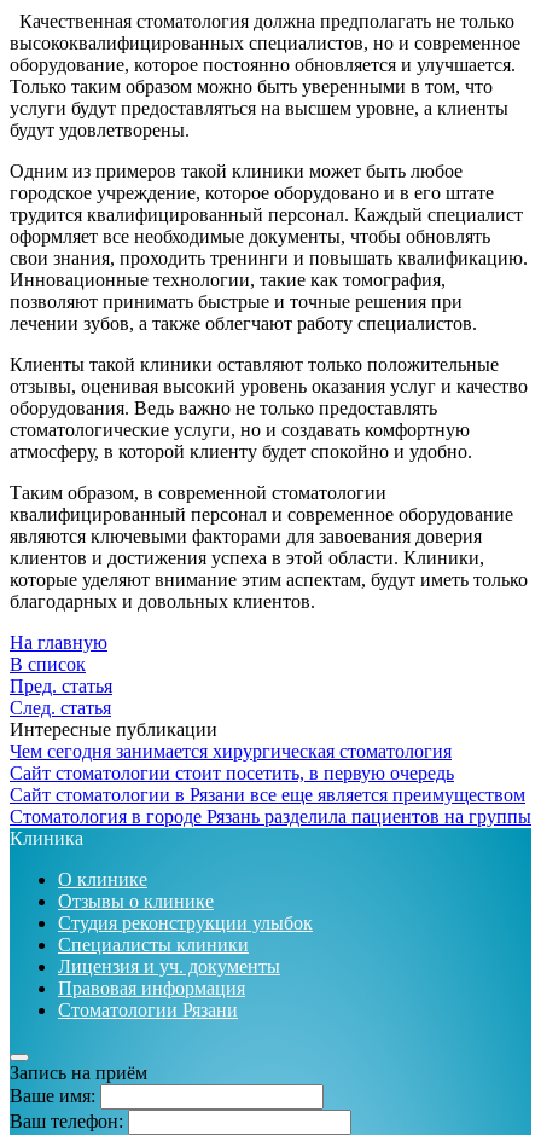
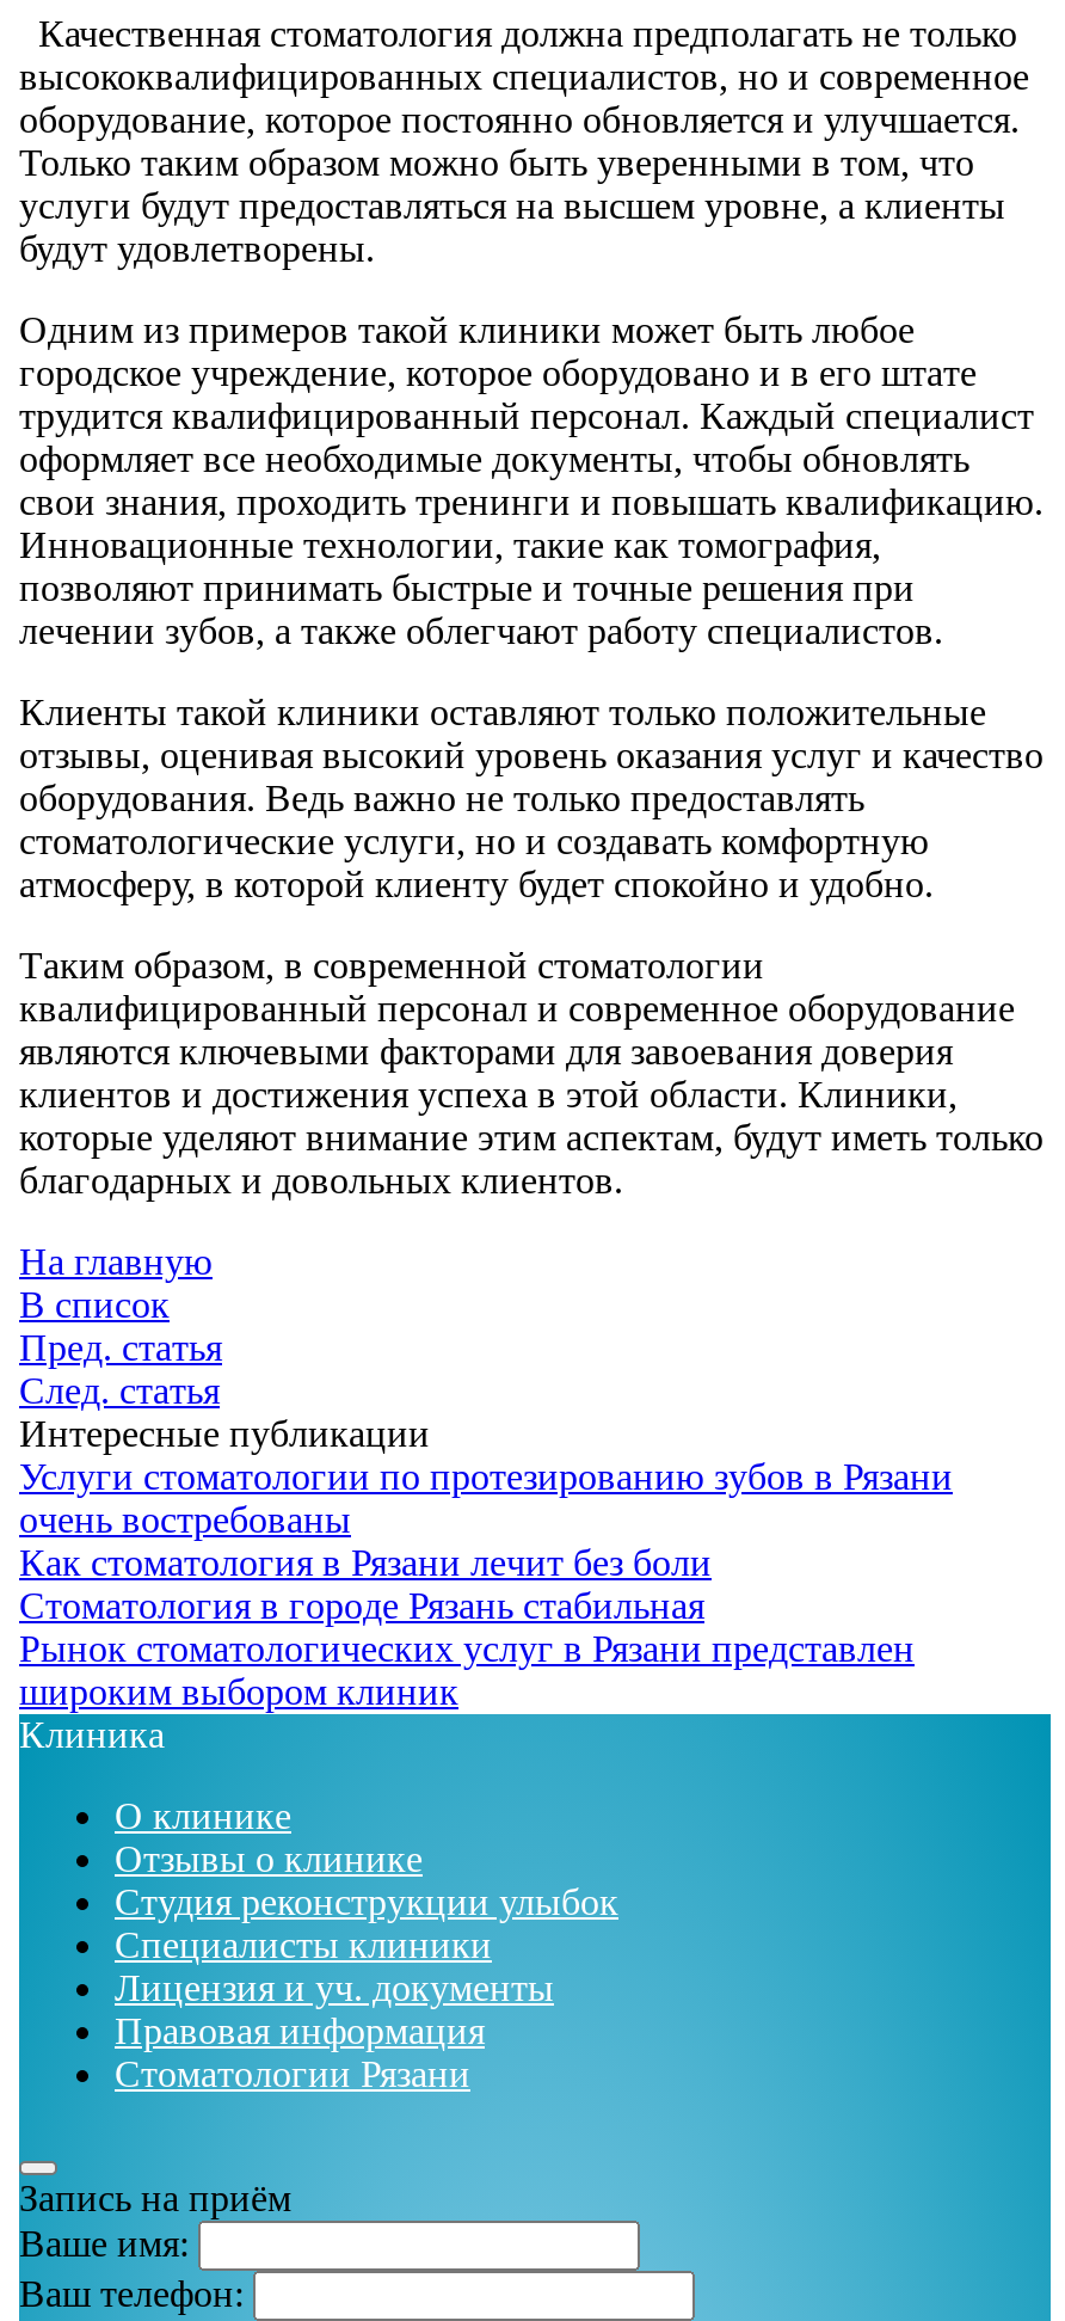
- Чем сегодня занимается хирургическая стоматология
- Сайт стоматологии стоит посетить, в первую очередь
- Сайт стоматологии в Рязани все еще является преимуществом
- Стоматология в городе Рязань разделила пациентов на группы
+ Услуги стоматологии по протезированию зубов в Рязани
+ очень востребованы
+ Как стоматология в Рязани лечит без боли
+ Стоматология в городе Рязань стабильная
+ Рынок стоматологических услуг в Рязани представлен
+ широким выбором клиник
